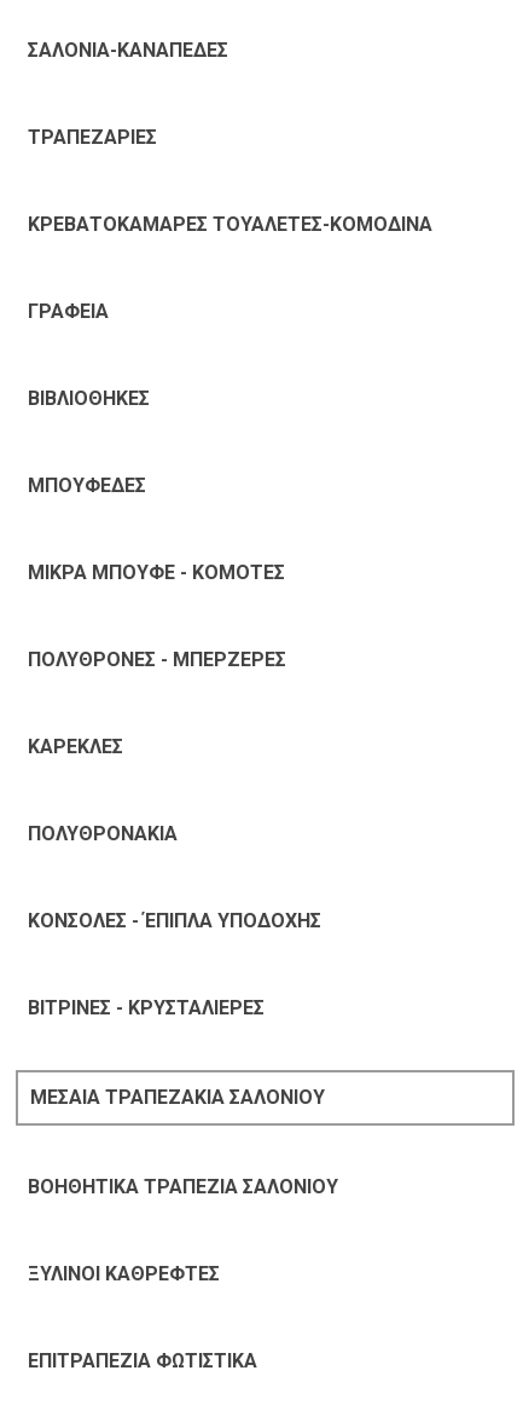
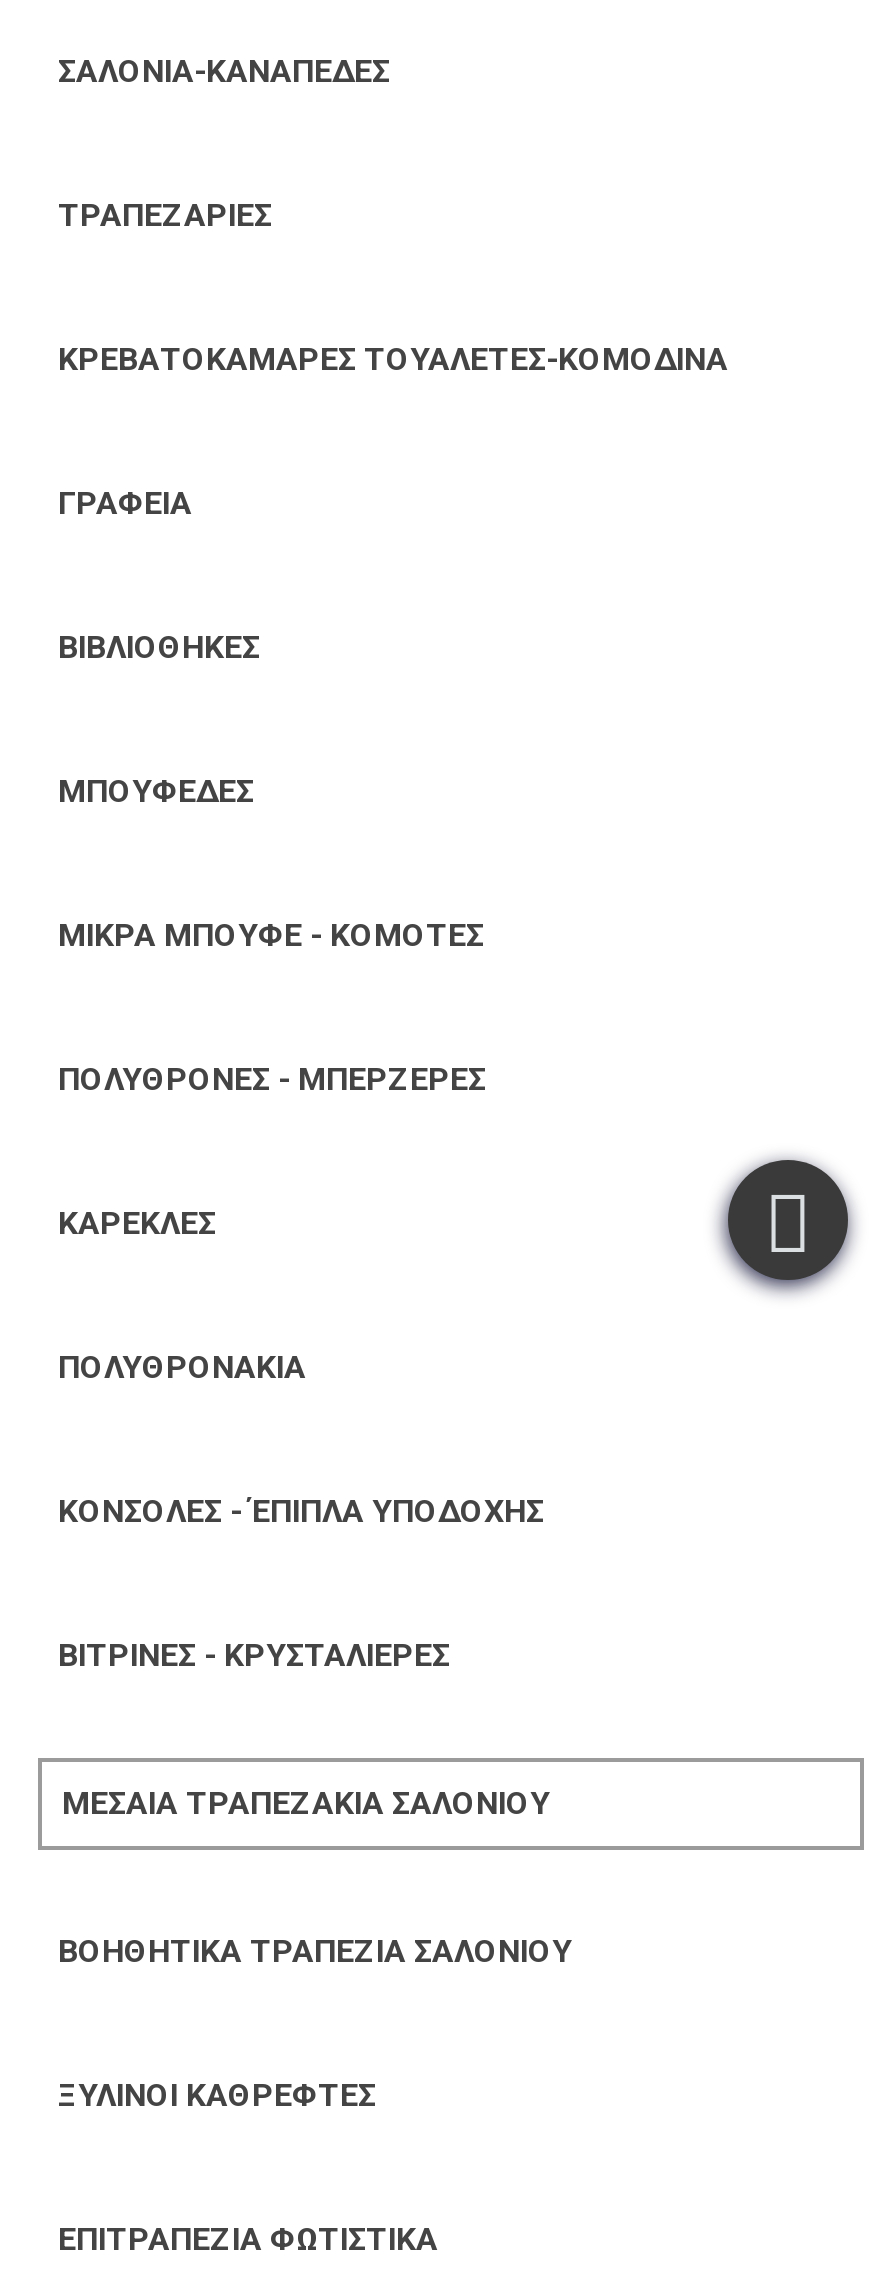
+ [image]
